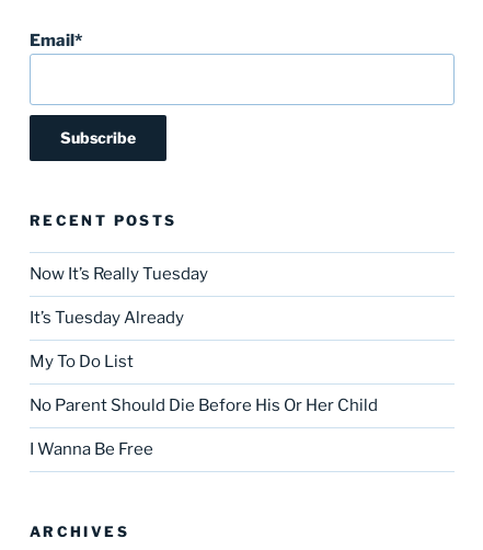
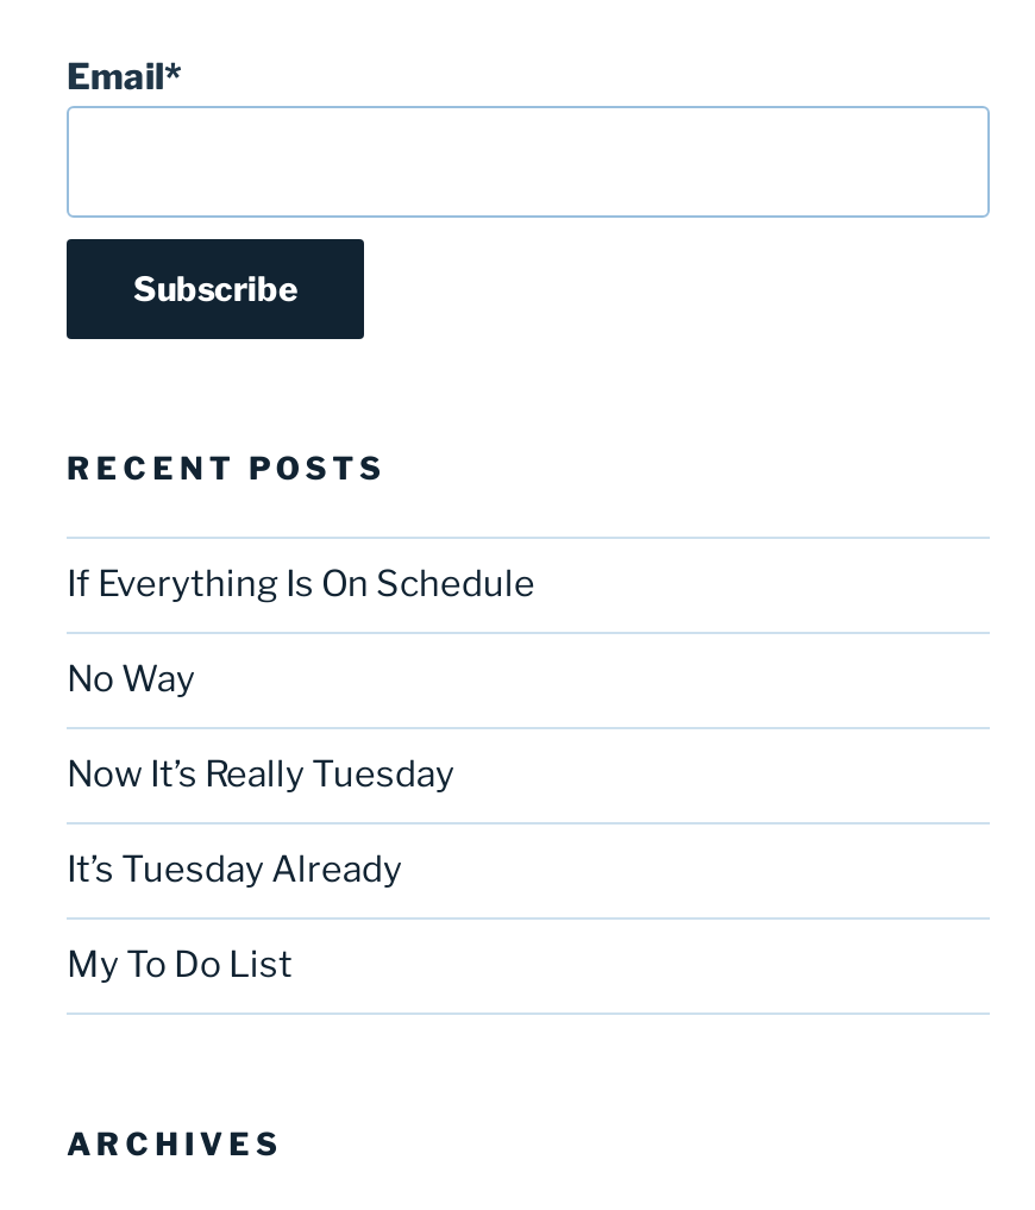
+ If Everything Is On Schedule
+ No Way

moved down: Now It’s Really Tuesday | It’s Tuesday Already | My To Do List

- No Parent Should Die Before His Or Her Child
- I Wanna Be Free
